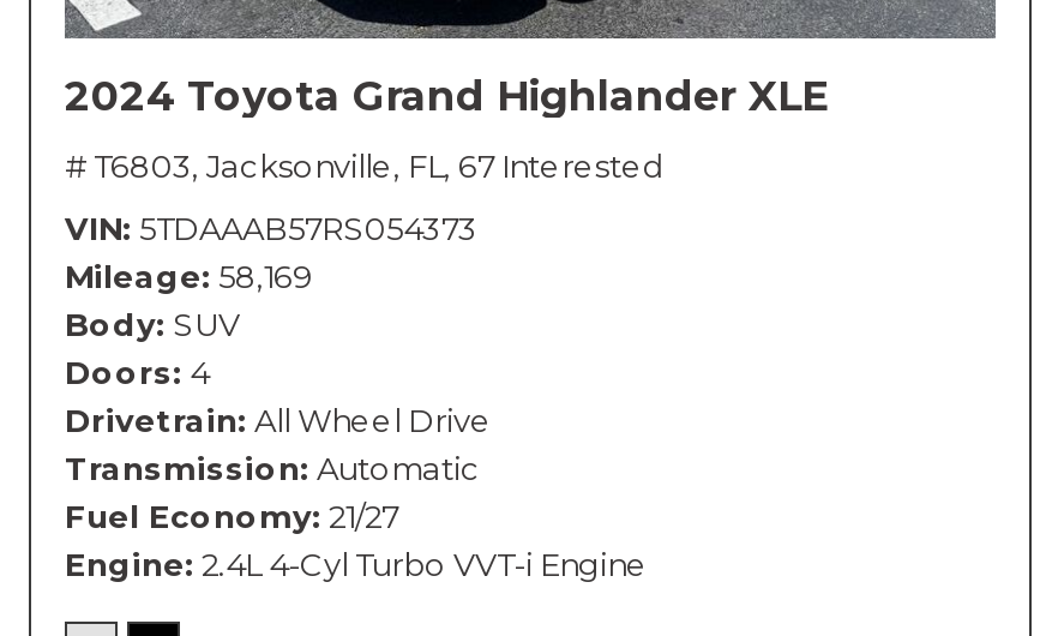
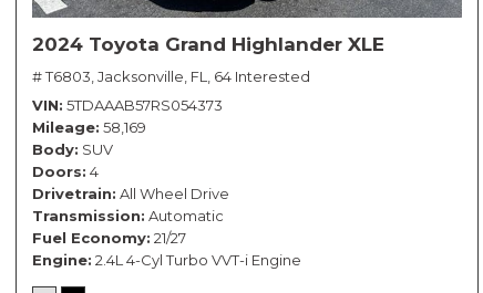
- # T6803, Jacksonville, FL, 67 Interested
+ # T6803, Jacksonville, FL, 64 Interested
